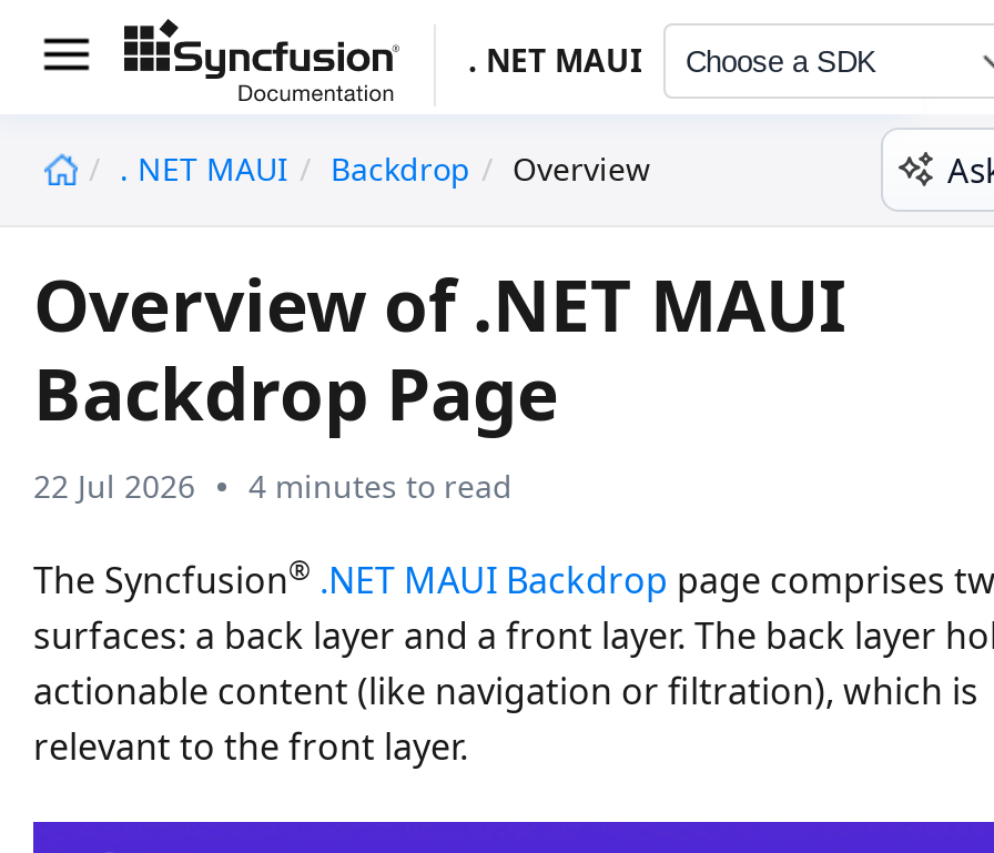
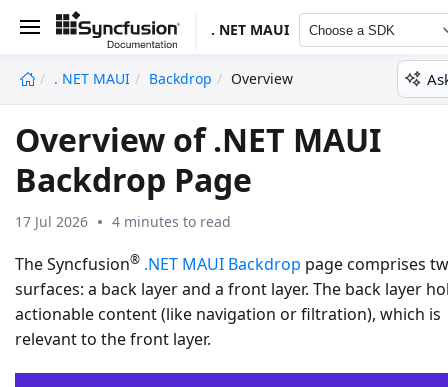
- 22 Jul 2026 4 minutes to read
+ 17 Jul 2026 4 minutes to read
